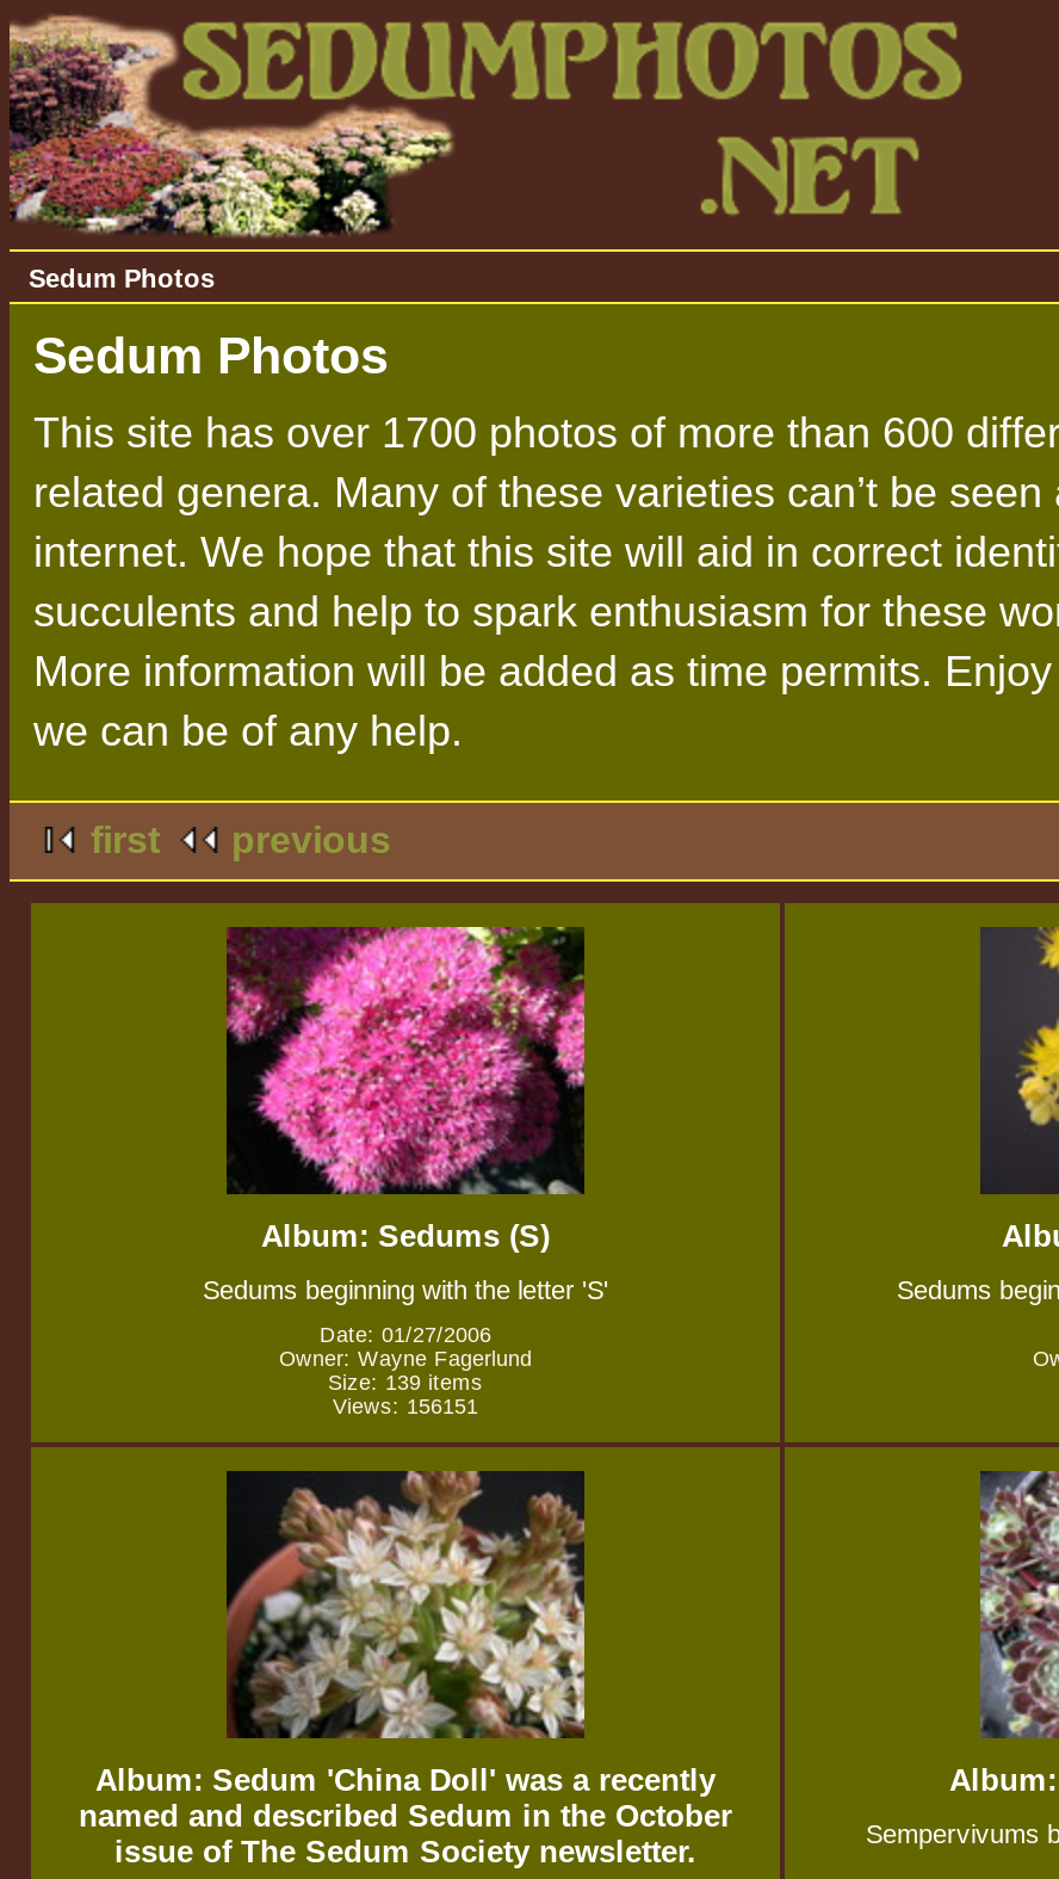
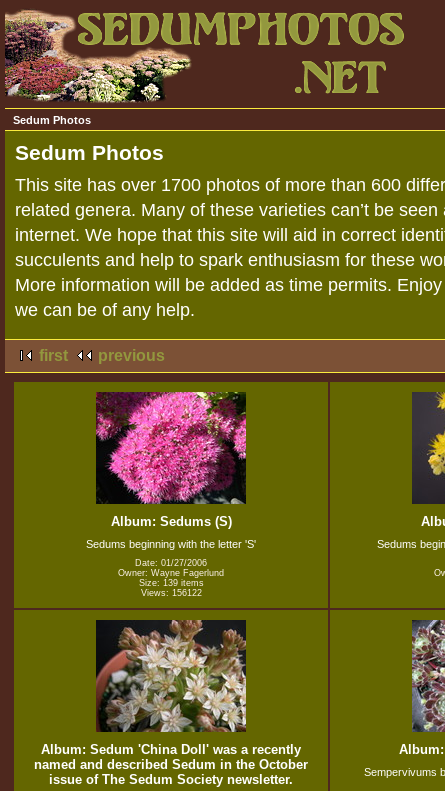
- Views: 156151
+ Views: 156122
